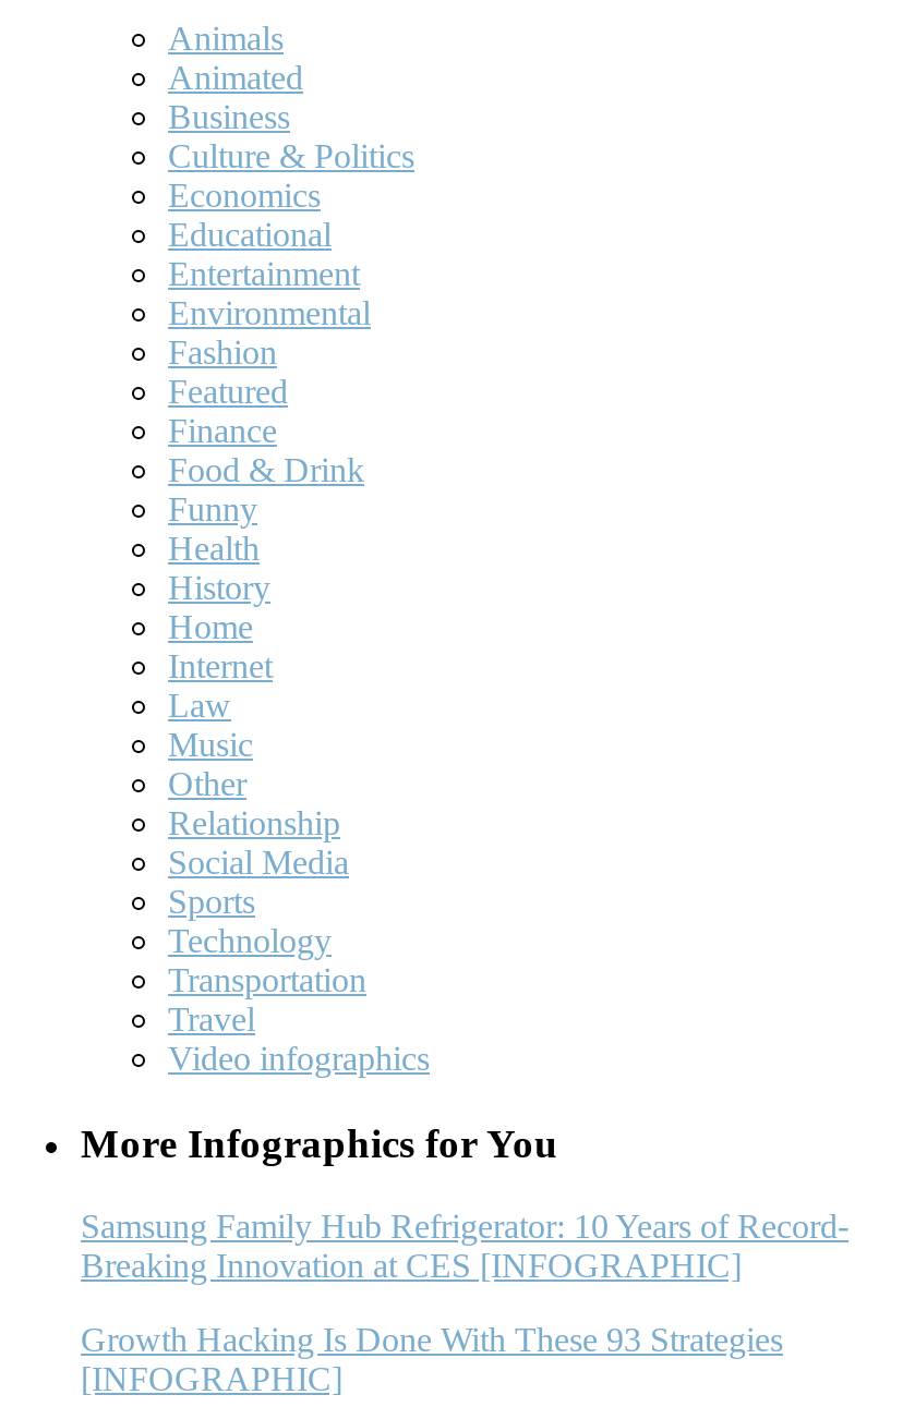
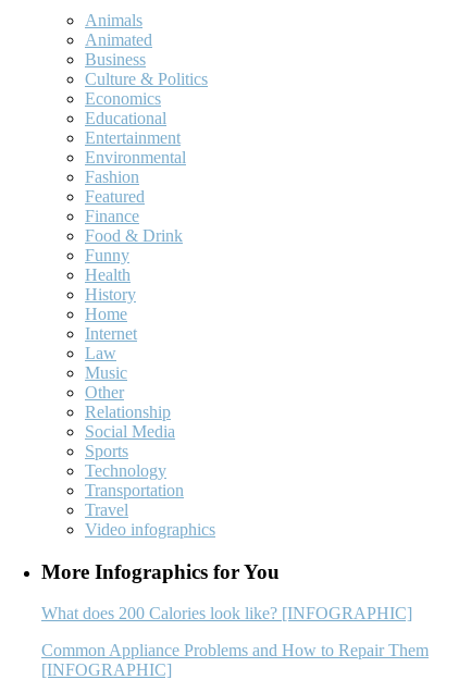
- Samsung Family Hub Refrigerator: 10 Years of Record-
- Breaking Innovation at CES [INFOGRAPHIC]
+ What does 200 Calories look like? [INFOGRAPHIC]

- Growth Hacking Is Done With These 93 Strategies
+ Common Appliance Problems and How to Repair Them
